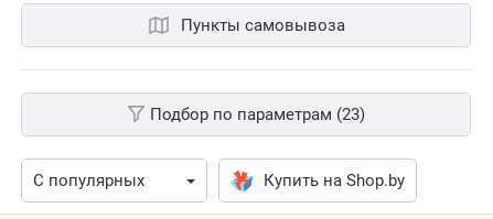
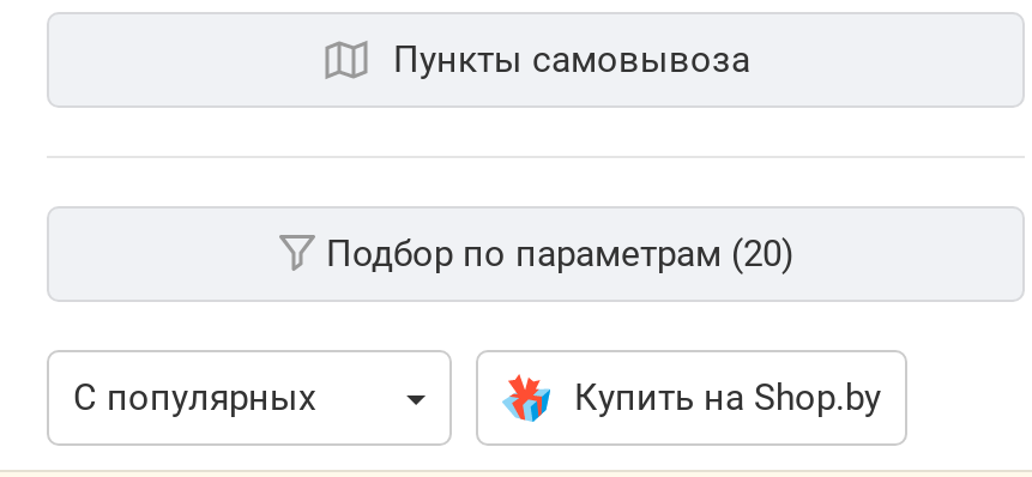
- Подбор по параметрам (23)
+ Подбор по параметрам (20)
